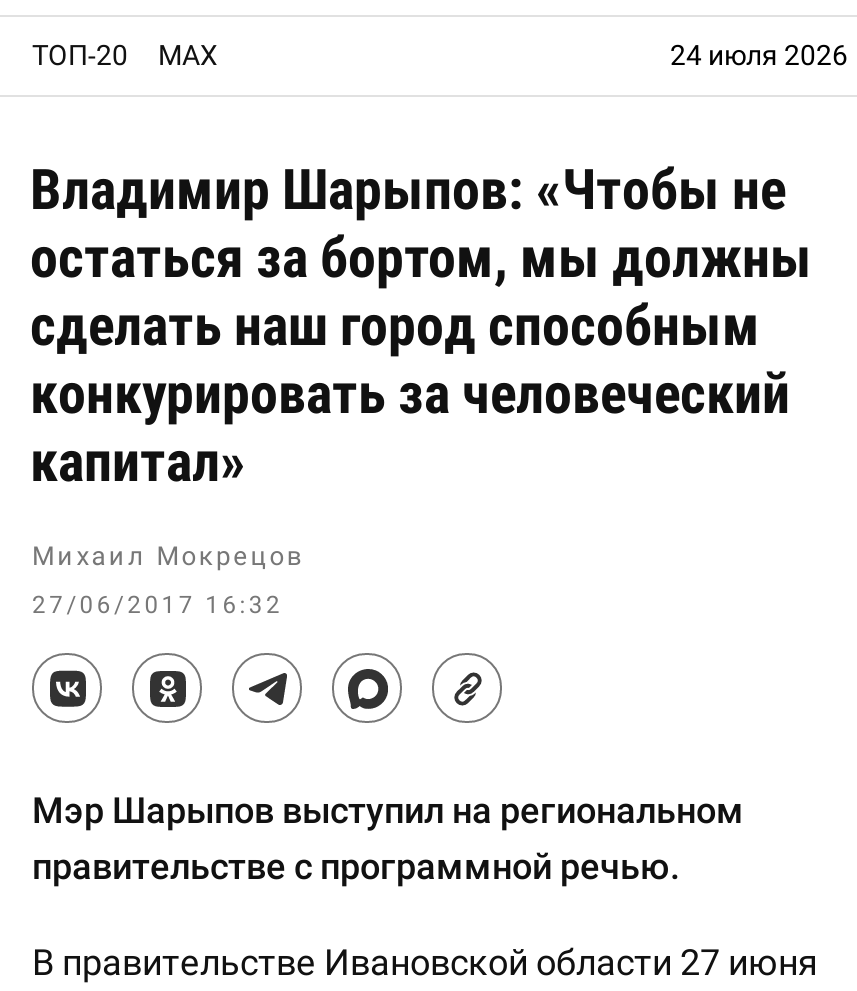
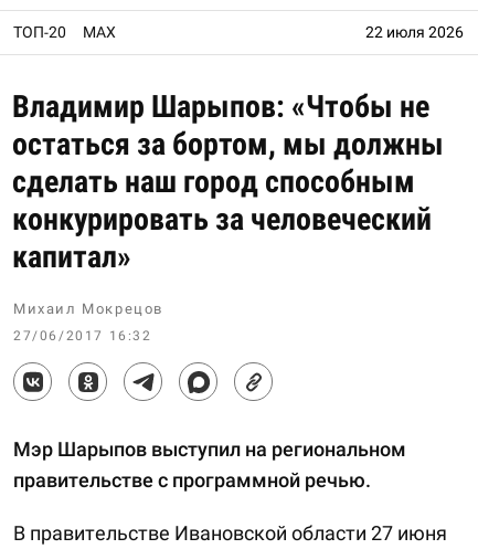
- 24 июля 2026
+ 22 июля 2026
